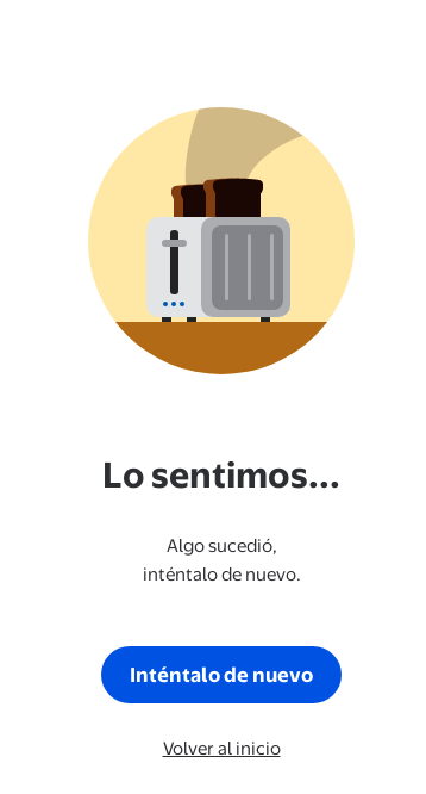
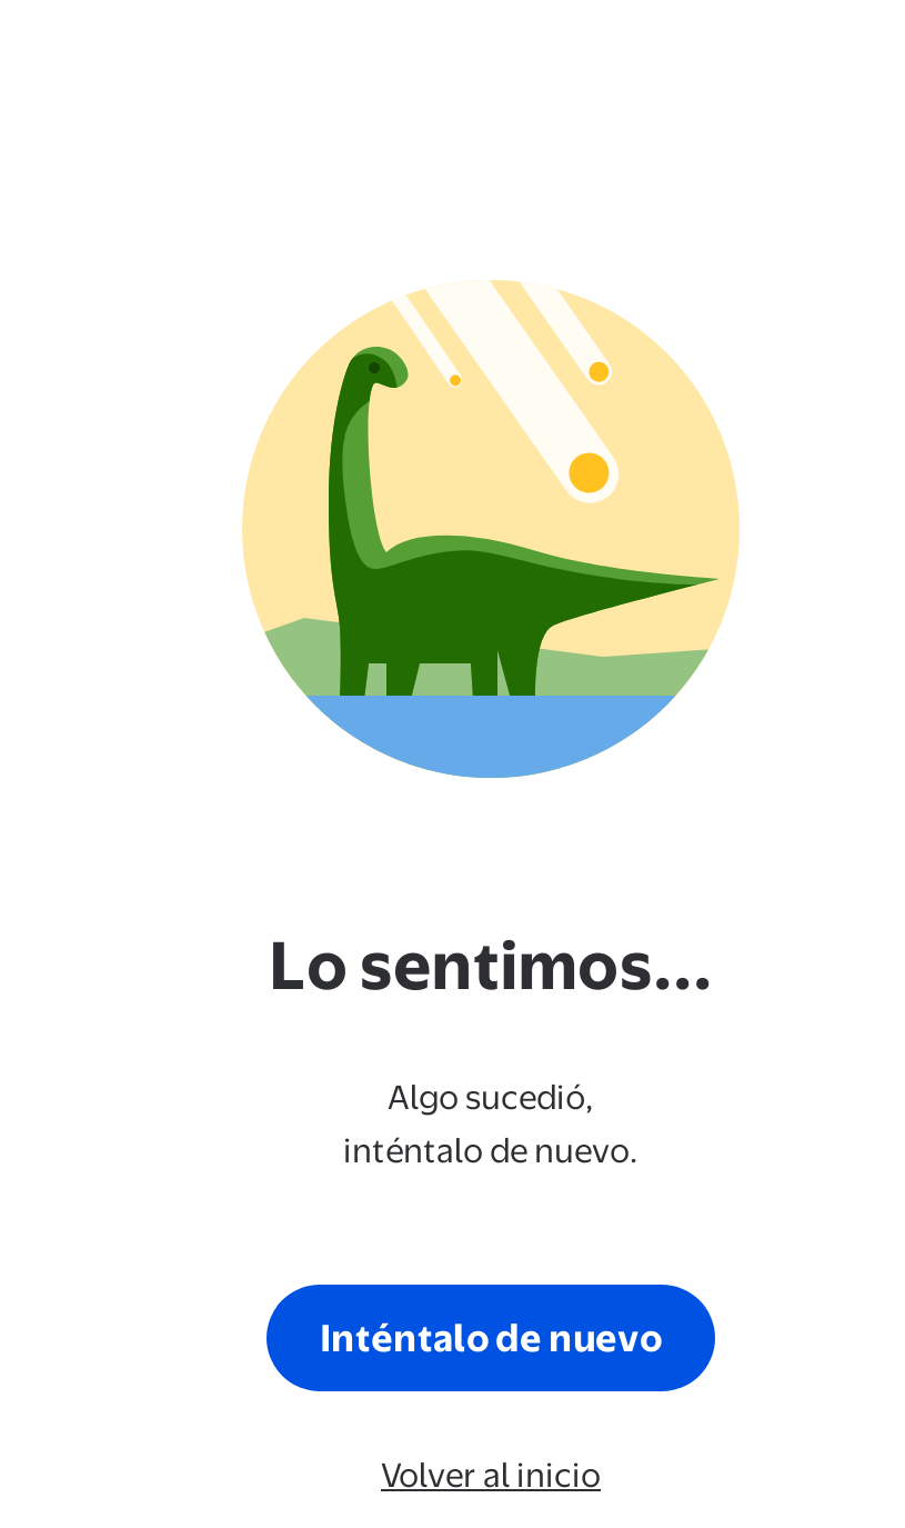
- [image]
+ [image]
